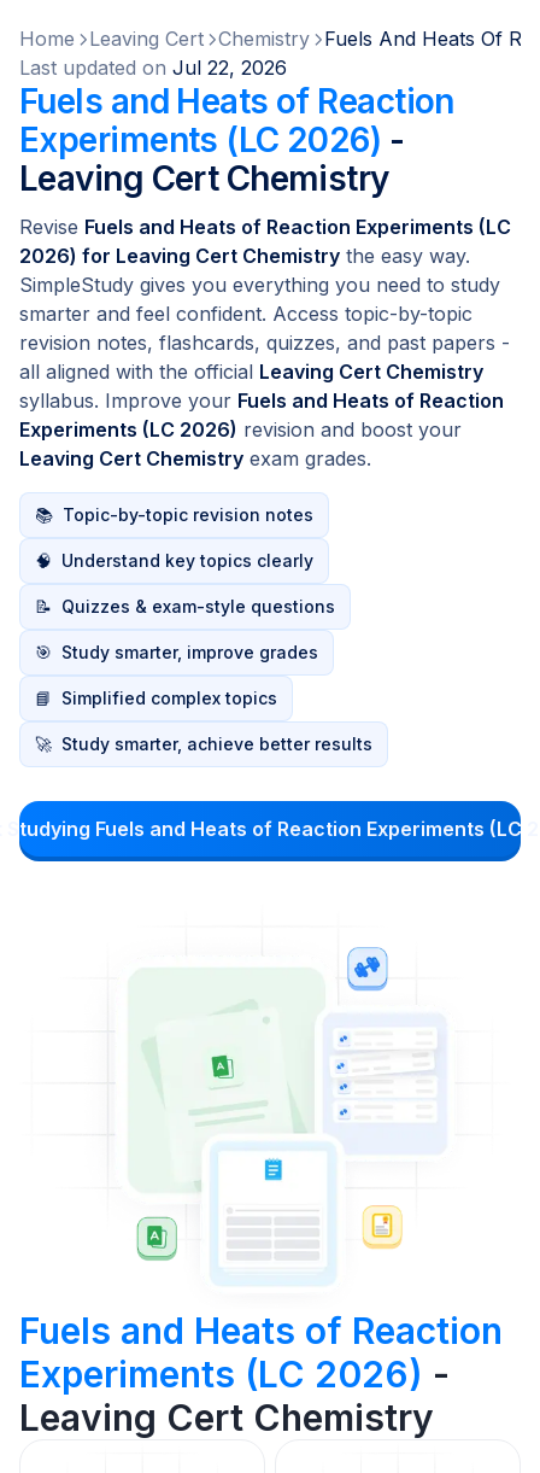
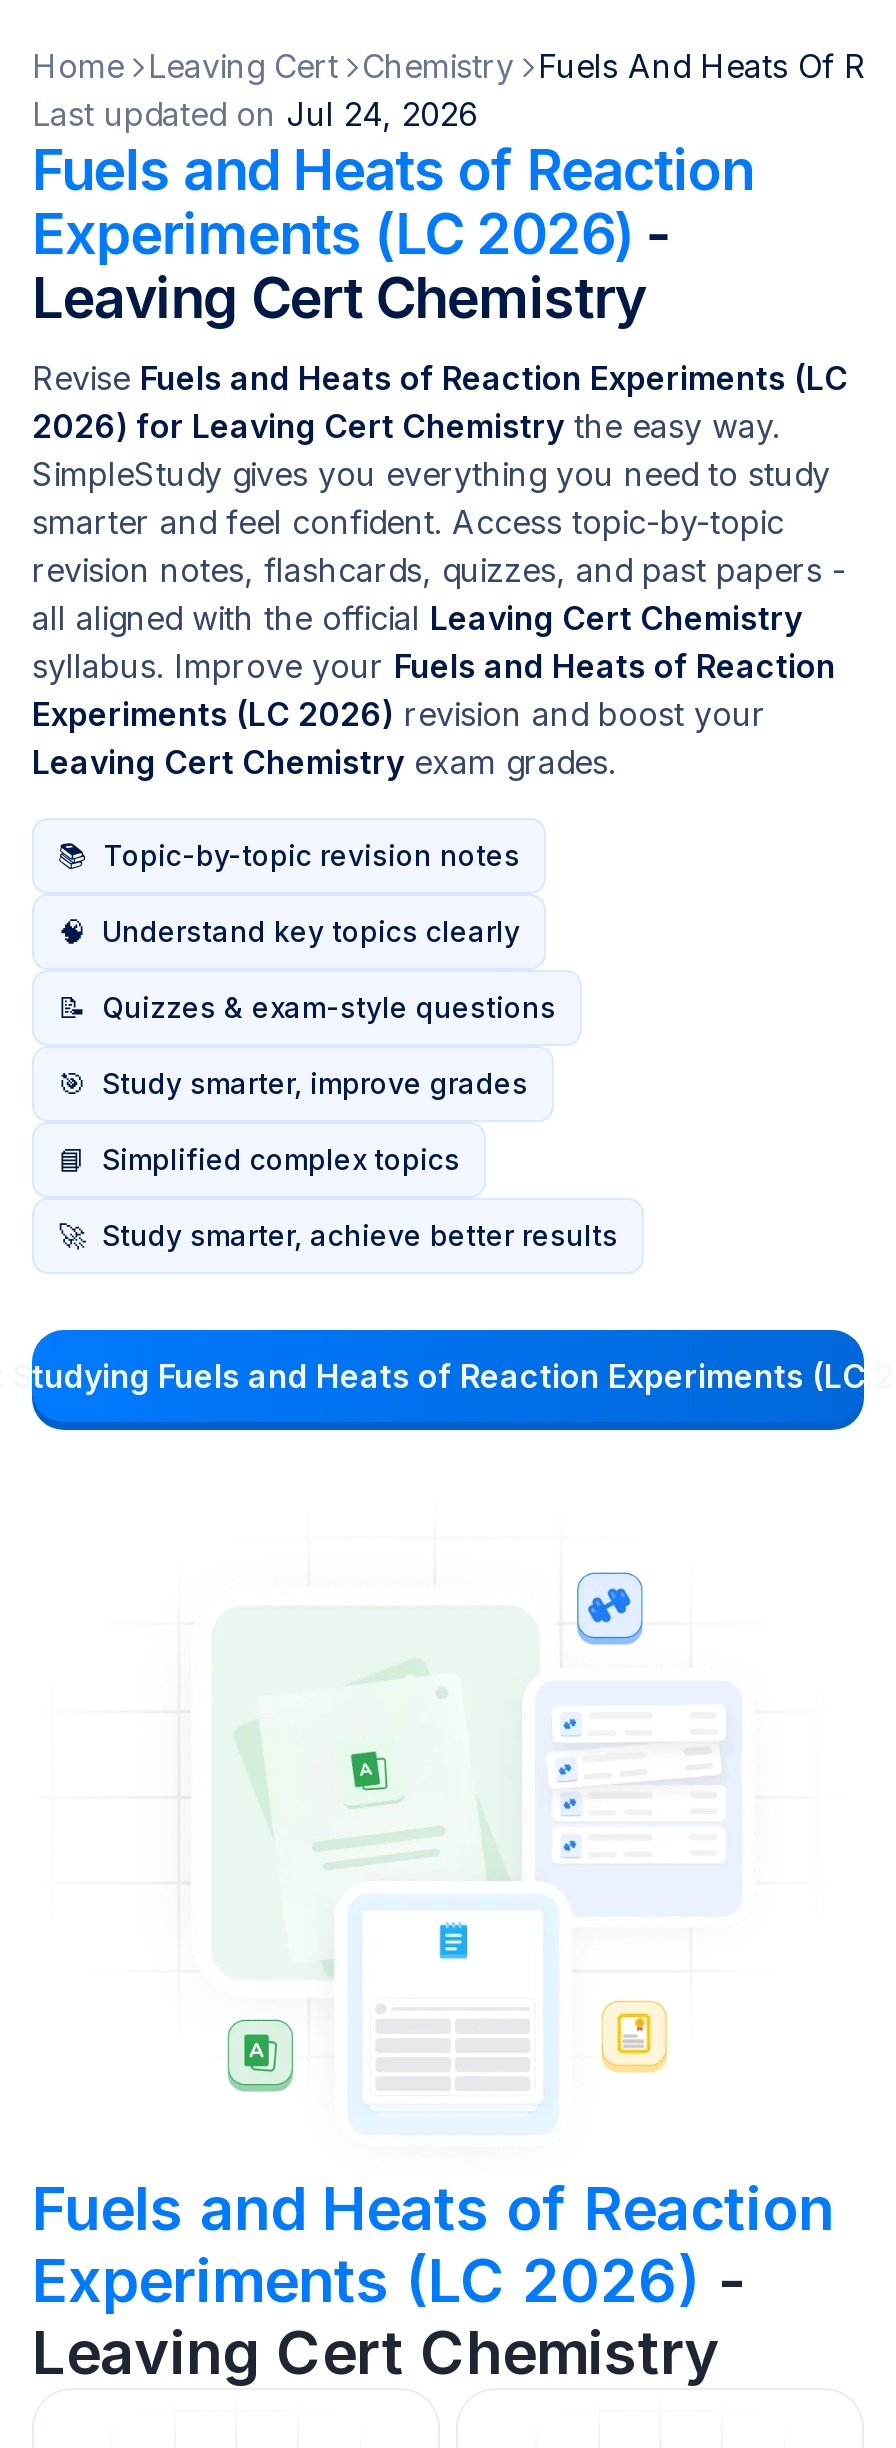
- Last updated on Jul 22, 2026
+ Last updated on Jul 24, 2026
